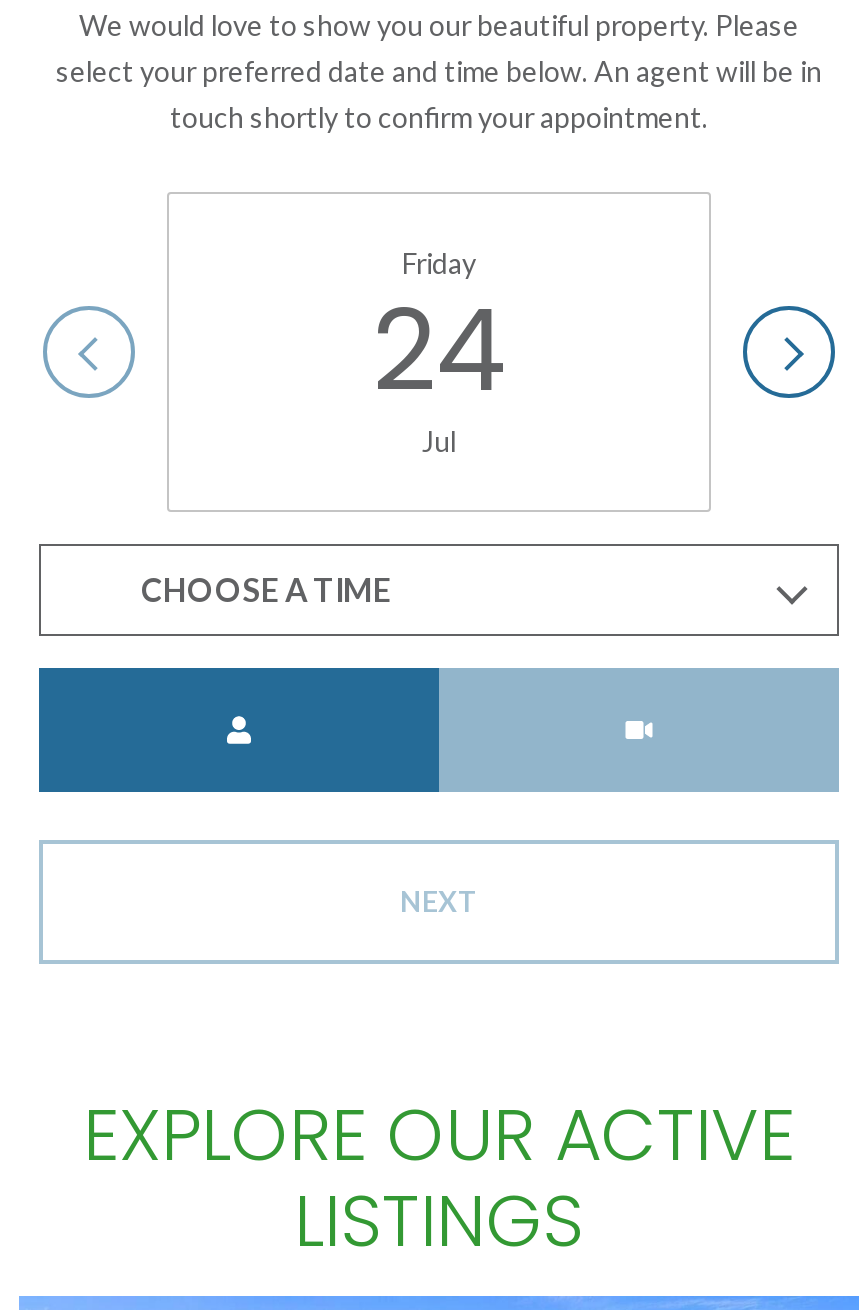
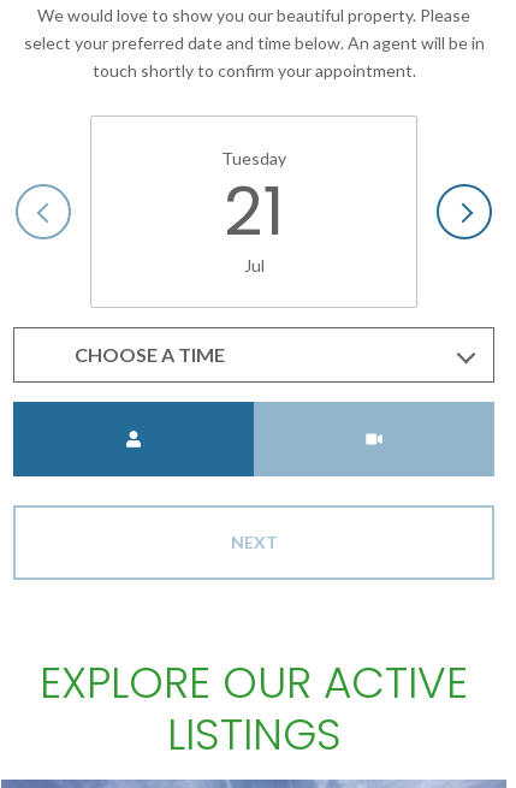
- Friday
- 24
+ Tuesday
+ 21
